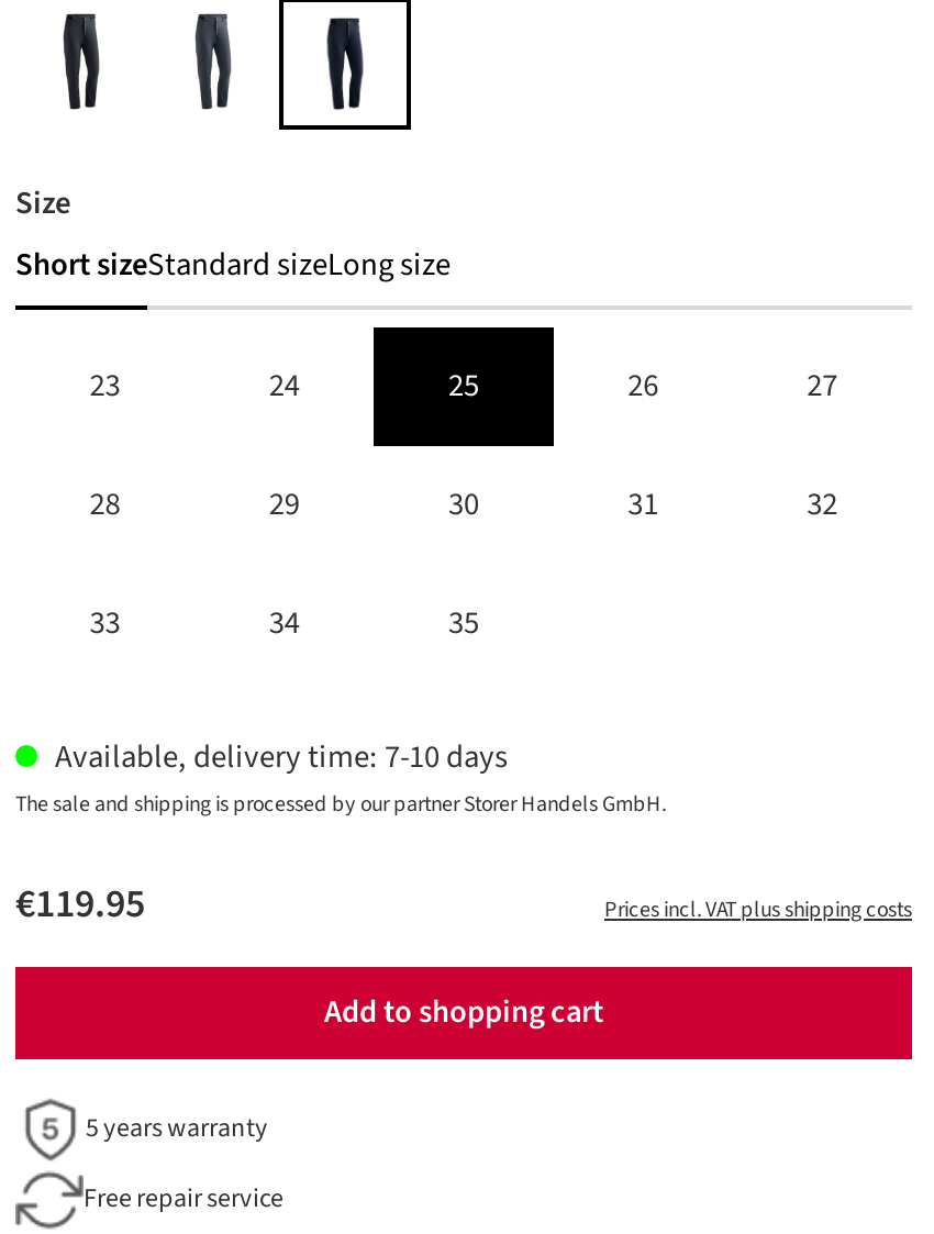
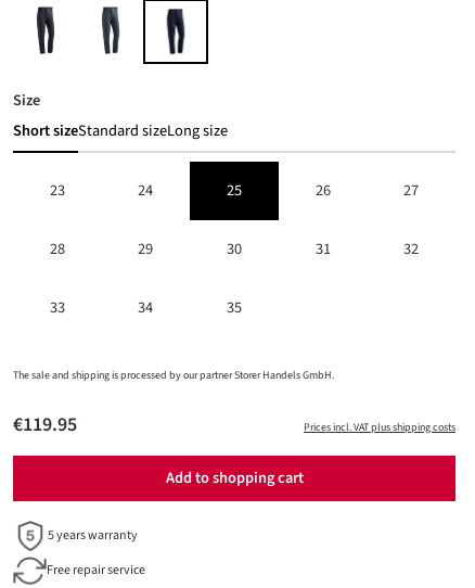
- Available, delivery time: 7-10 days
